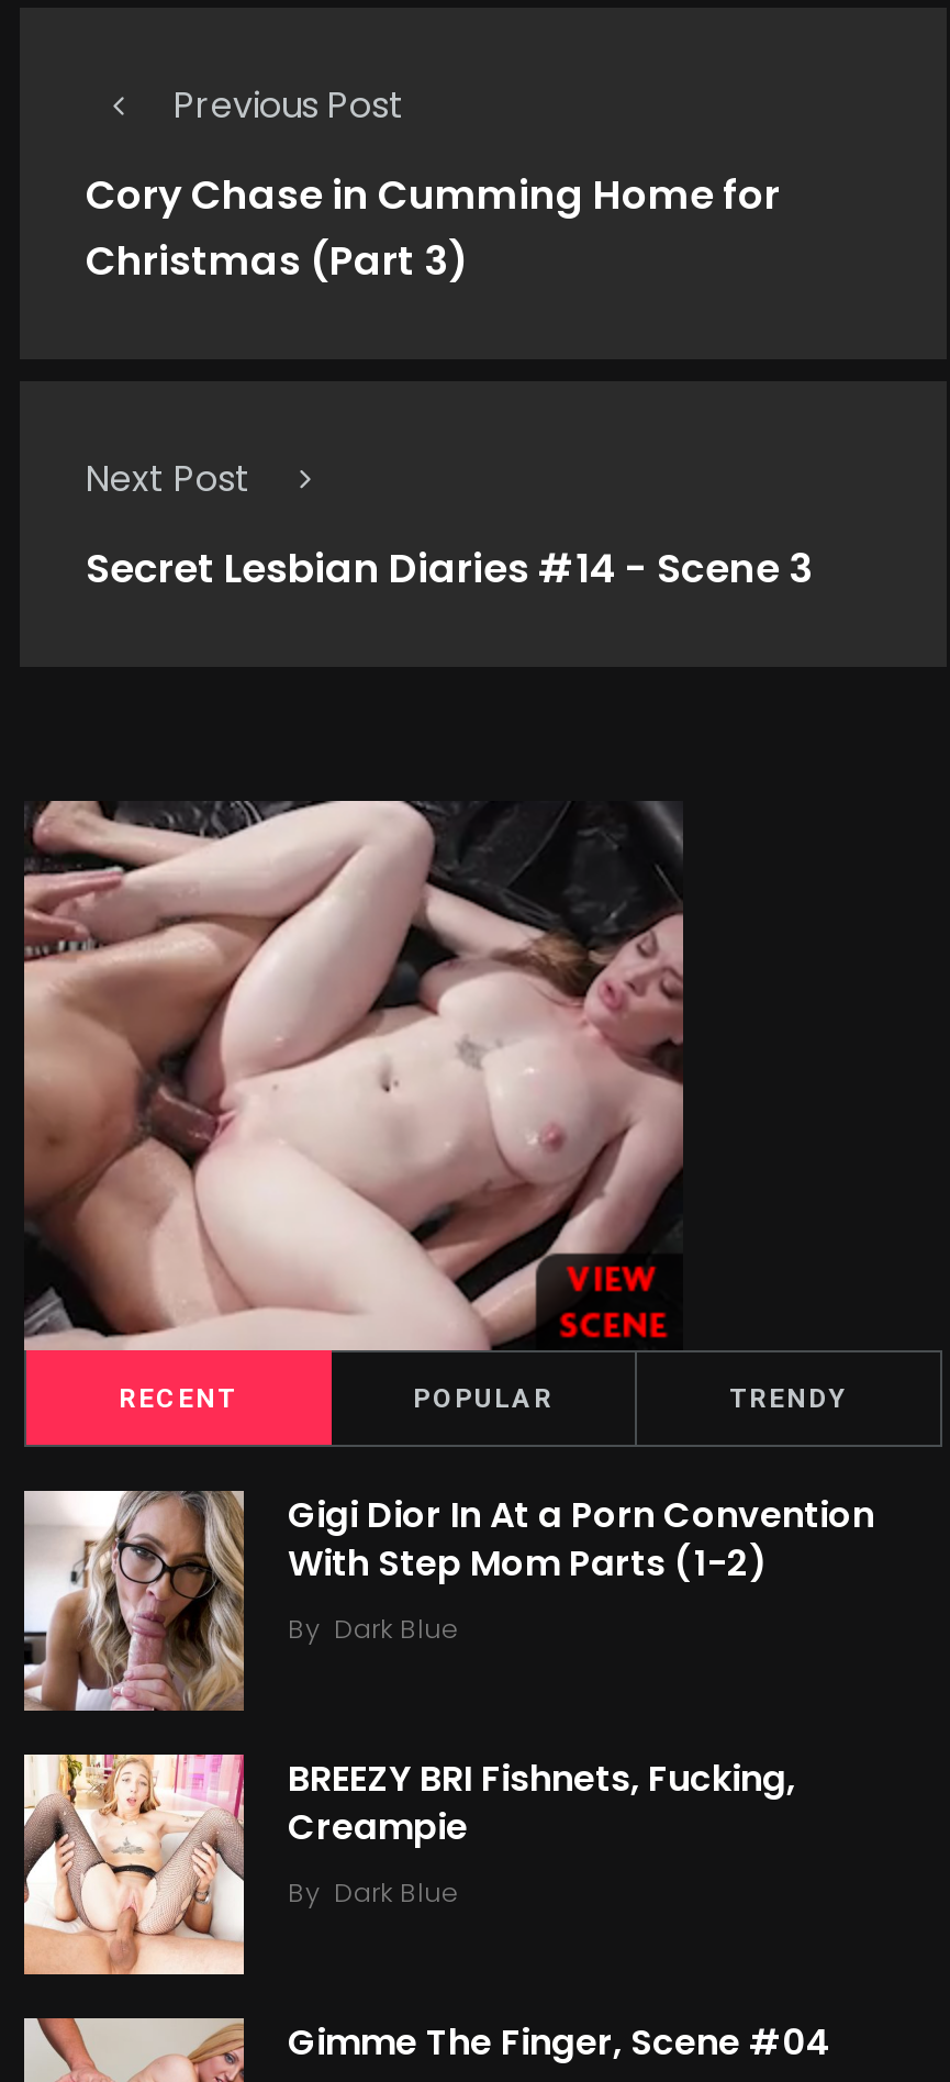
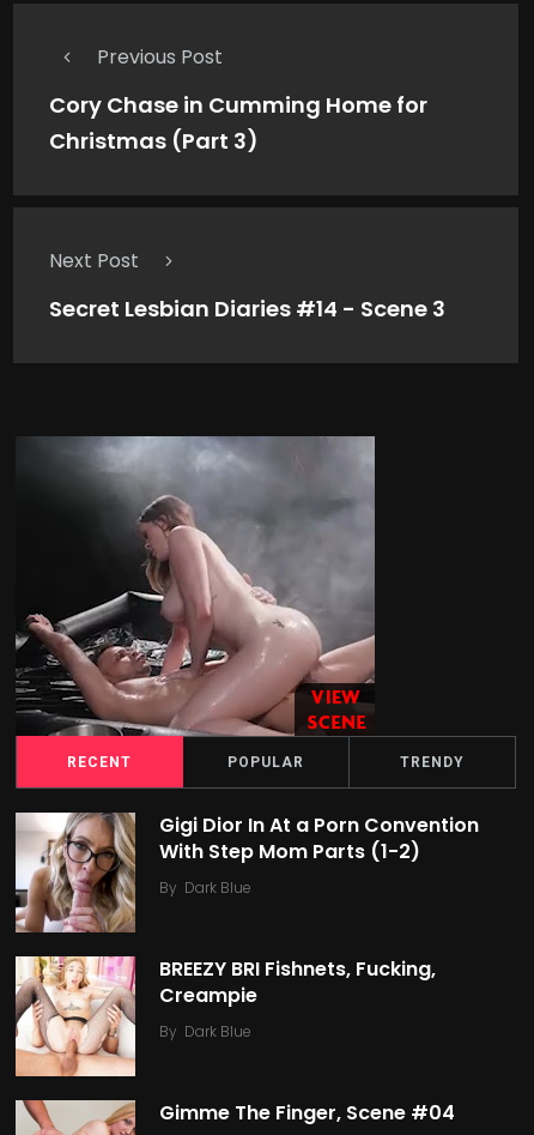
- [image]
+ [image]
